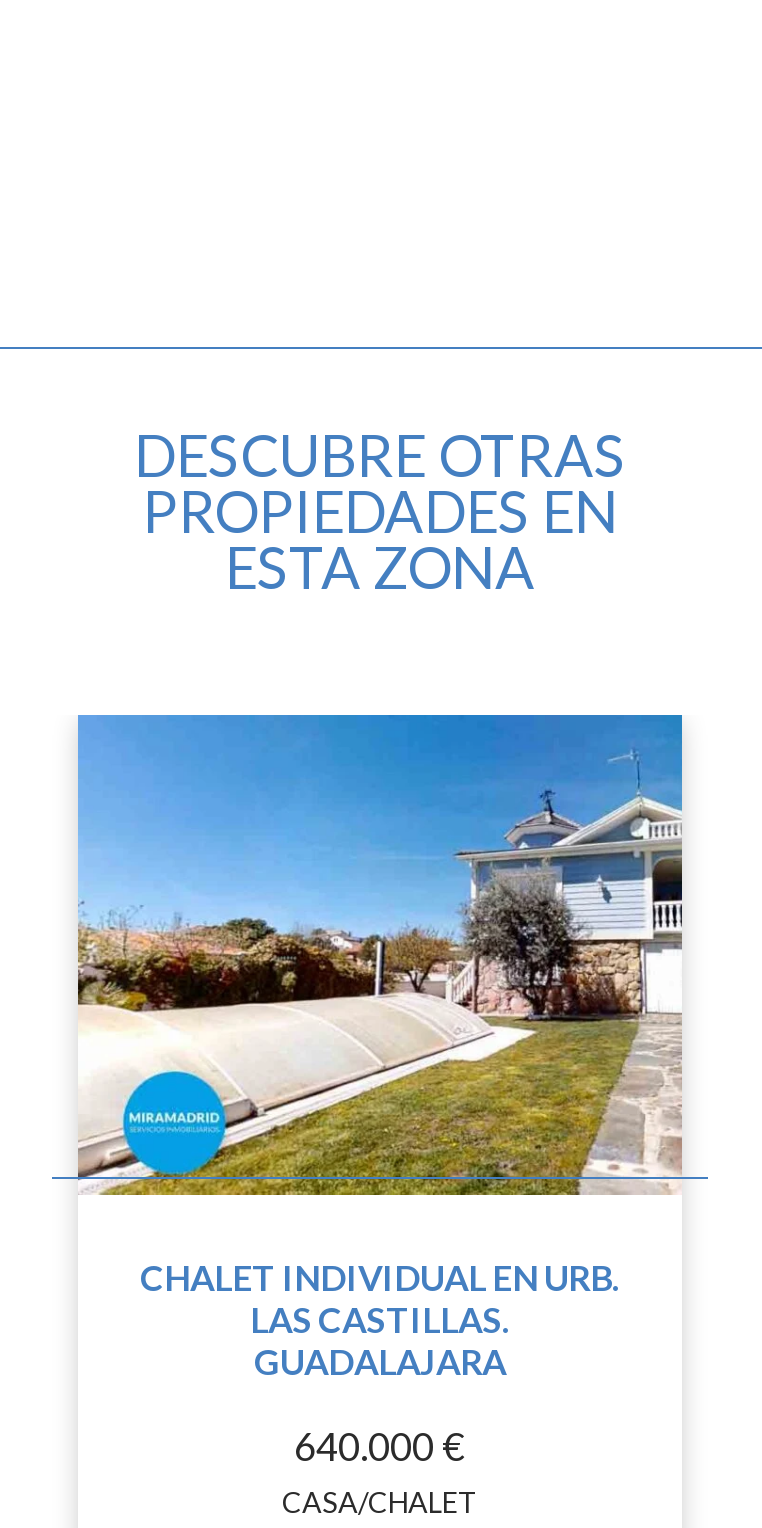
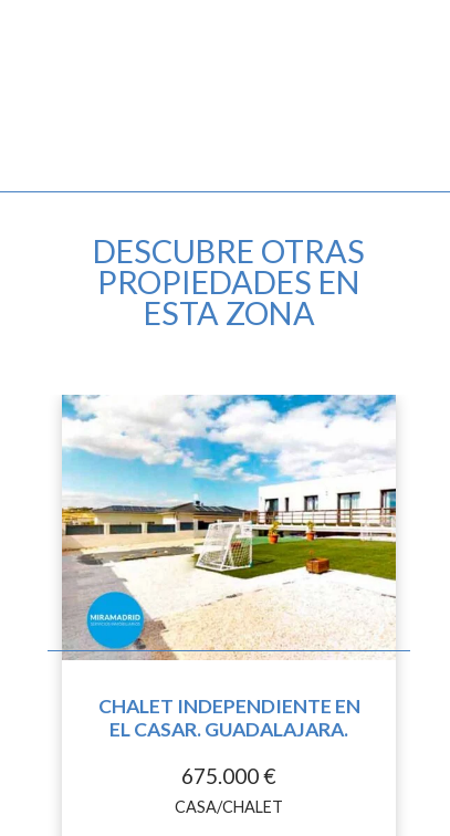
- [image]
- CHALET INDIVIDUAL EN URB.
- LAS CASTILLAS.
- GUADALAJARA
+ [image]
+ CHALET INDEPENDIENTE EN
+ EL CASAR. GUADALAJARA.

- 640.000 €
+ 675.000 €
